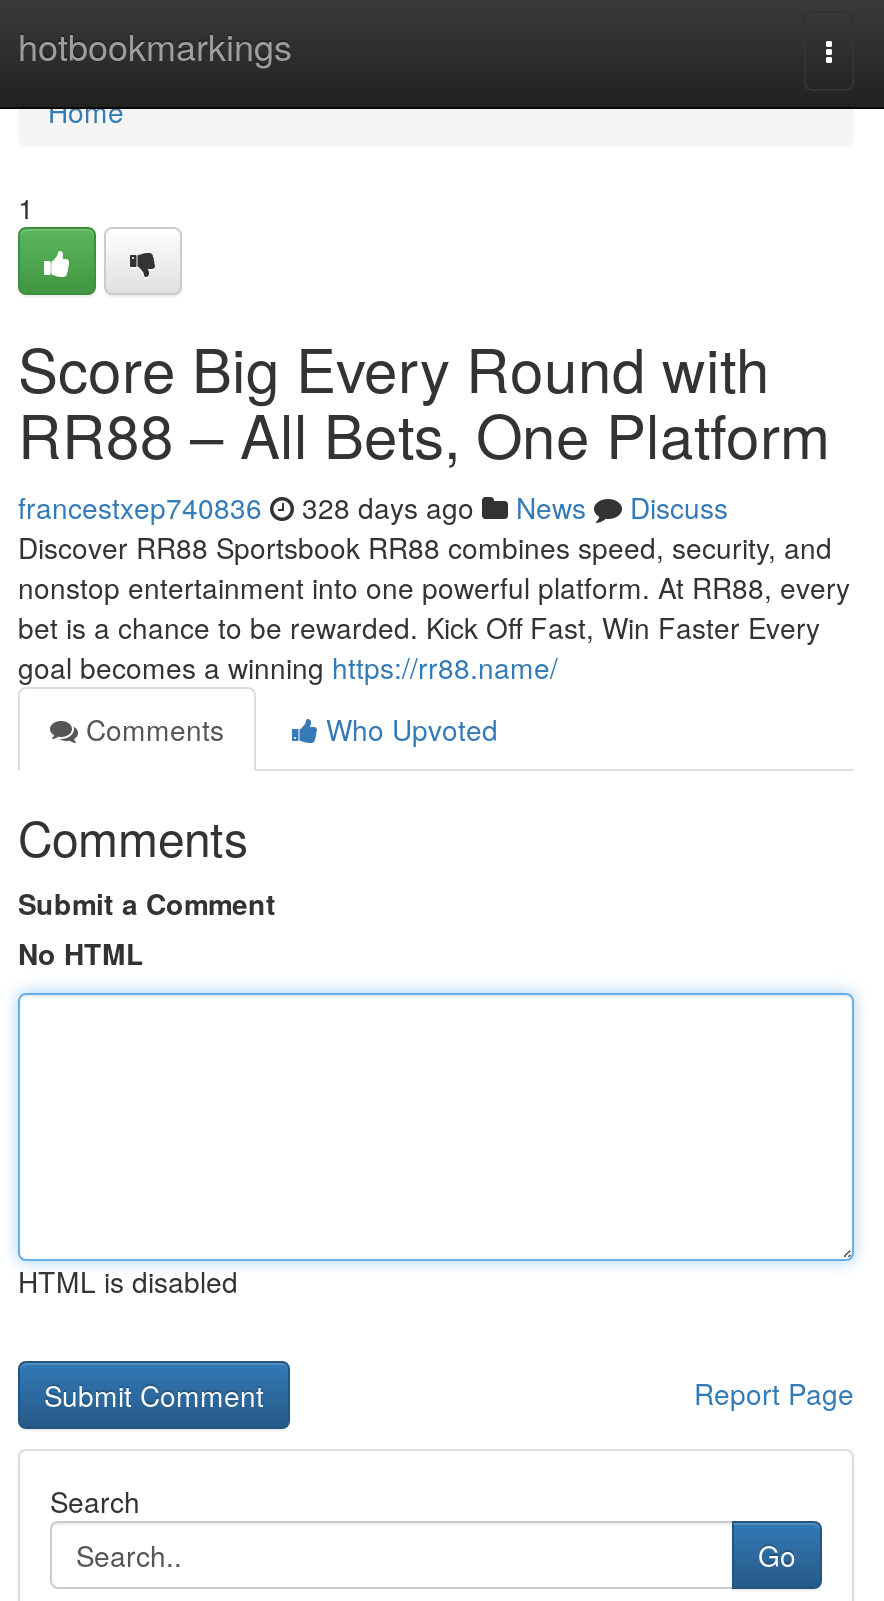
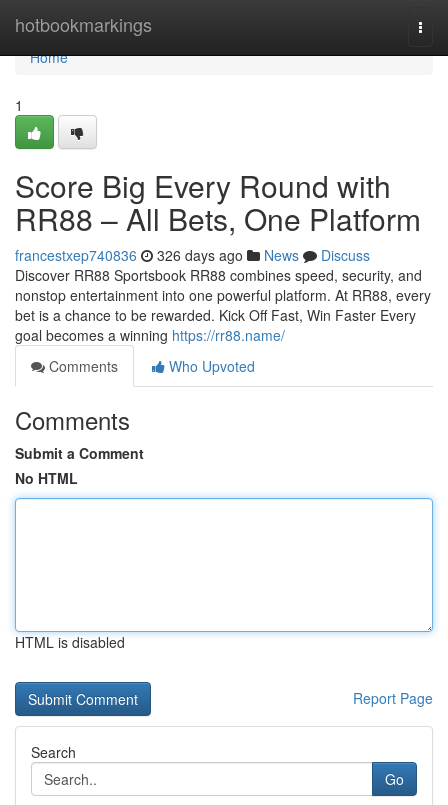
- francestxep740836 328 days ago News Discuss
+ francestxep740836 326 days ago News Discuss
